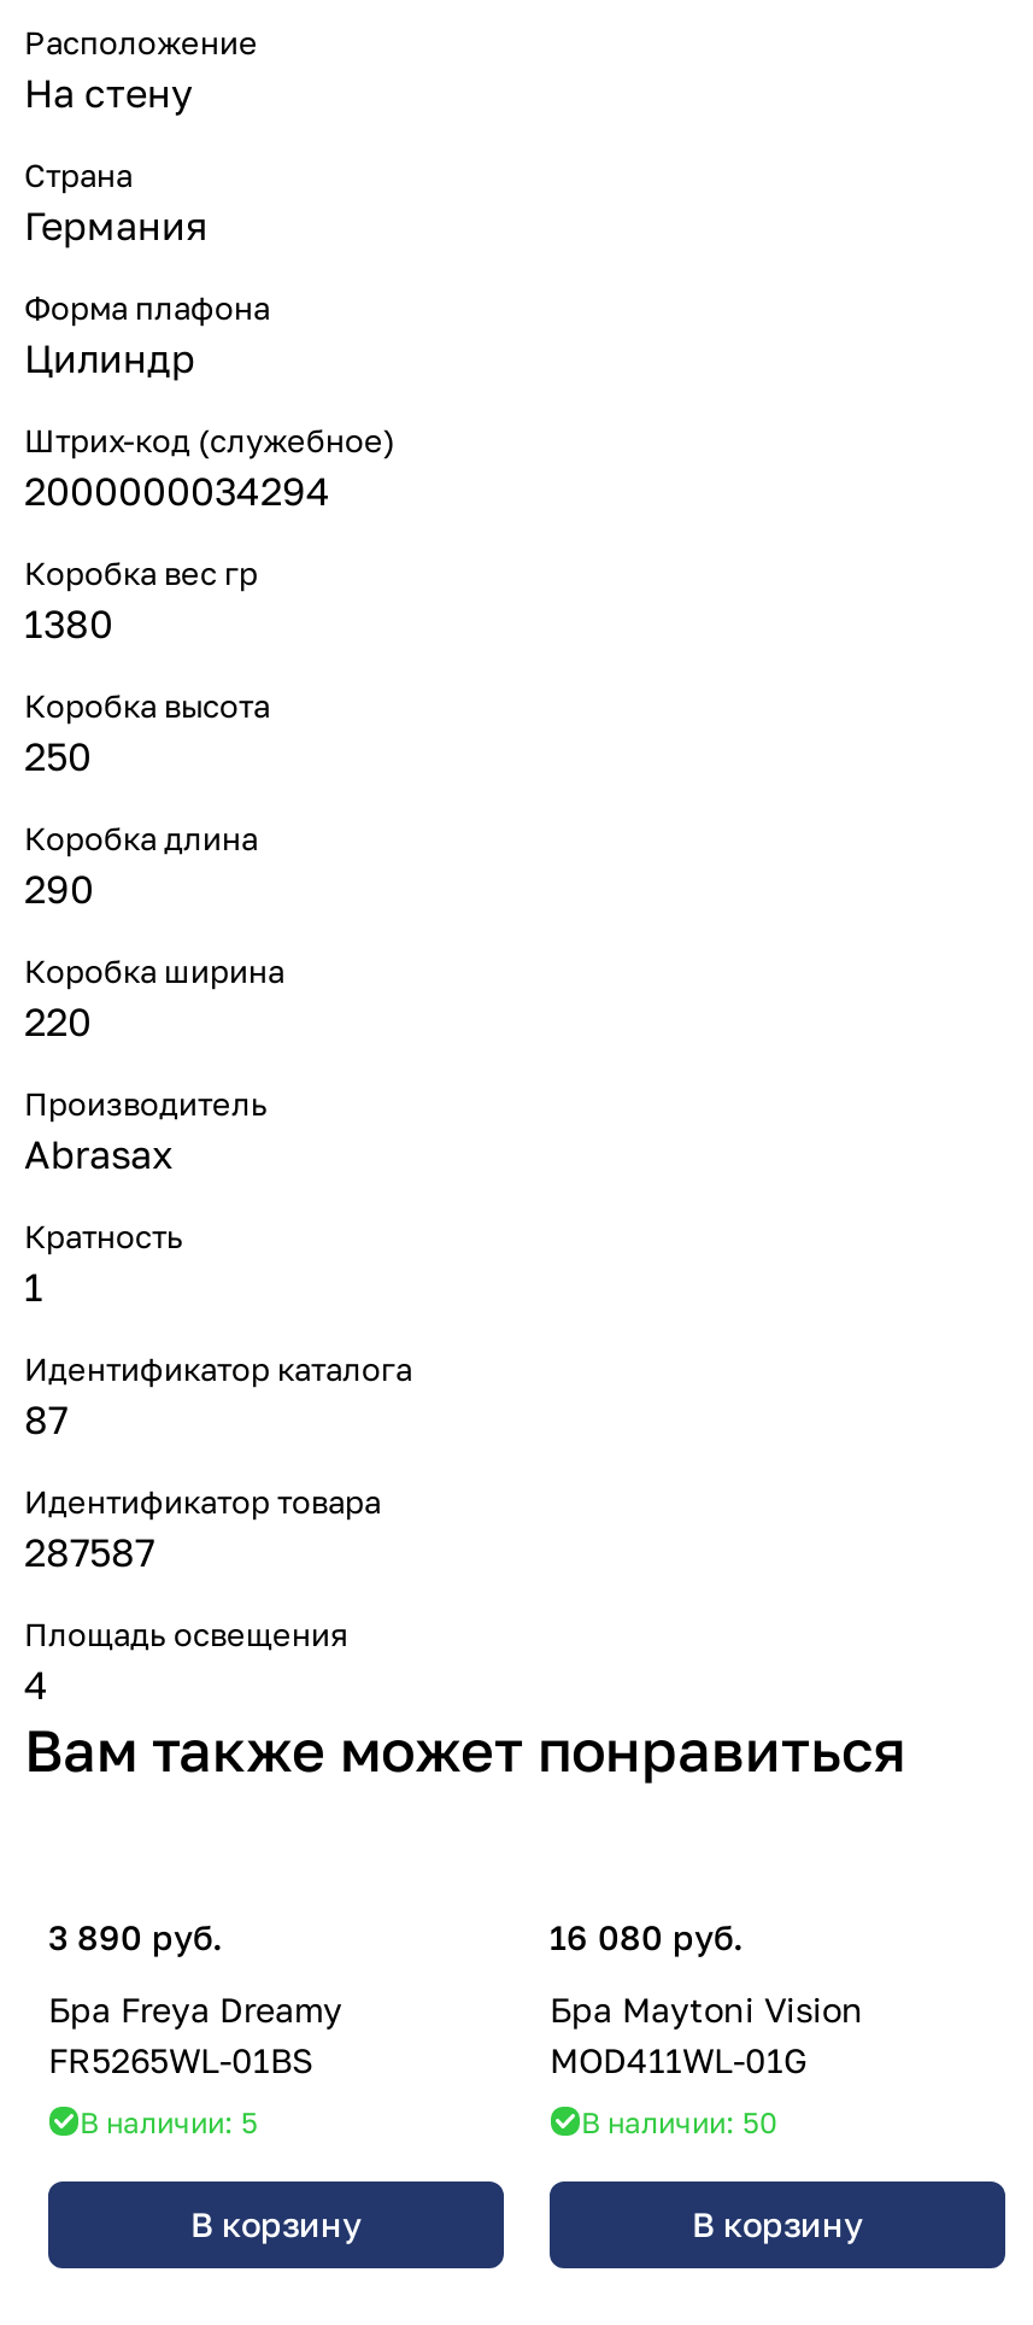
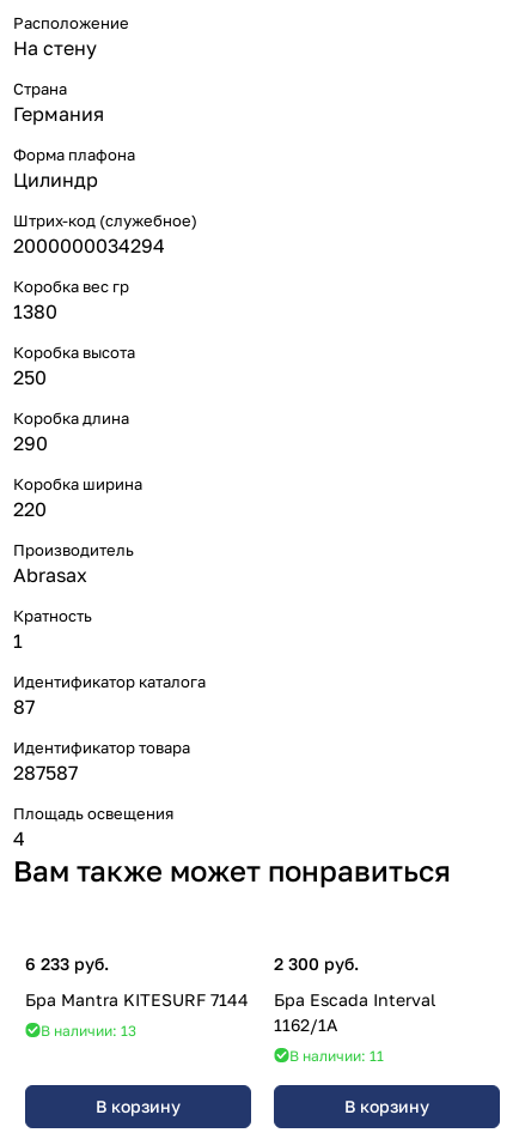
- 3 890 руб.
+ 6 233 руб.

- 16 080 руб.
+ 2 300 руб.

- Бра Freya Dreamy
- FR5265WL-01BS
+ Бра Mantra KITESURF 7144

- Бра Maytoni Vision
- MOD411WL-01G
+ Бра Escada Interval
+ 1162/1A

- В наличии: 5
+ В наличии: 13

- В наличии: 50
+ В наличии: 11
